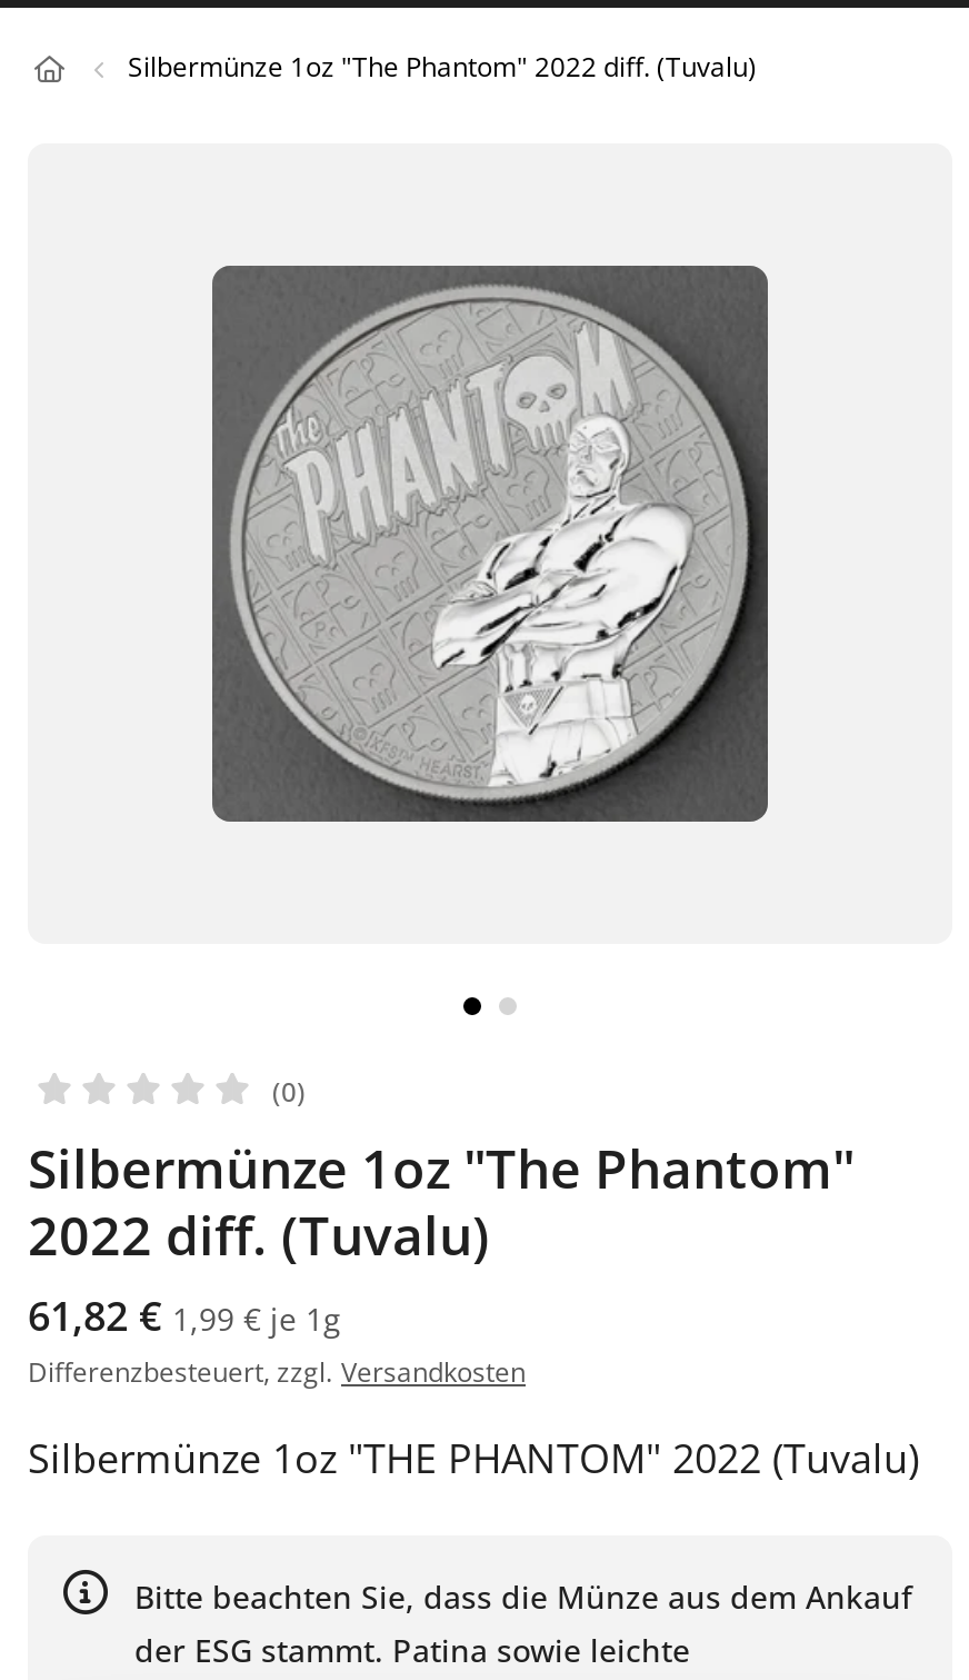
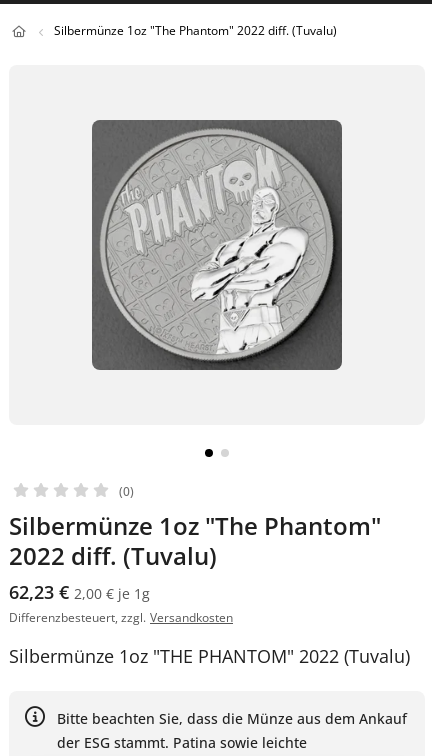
- 61,82 € 1,99 € je 1g
+ 62,23 € 2,00 € je 1g
